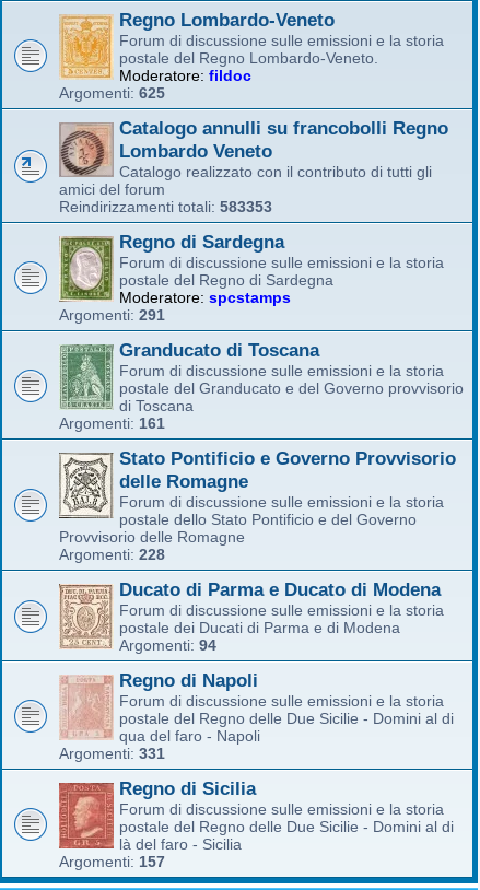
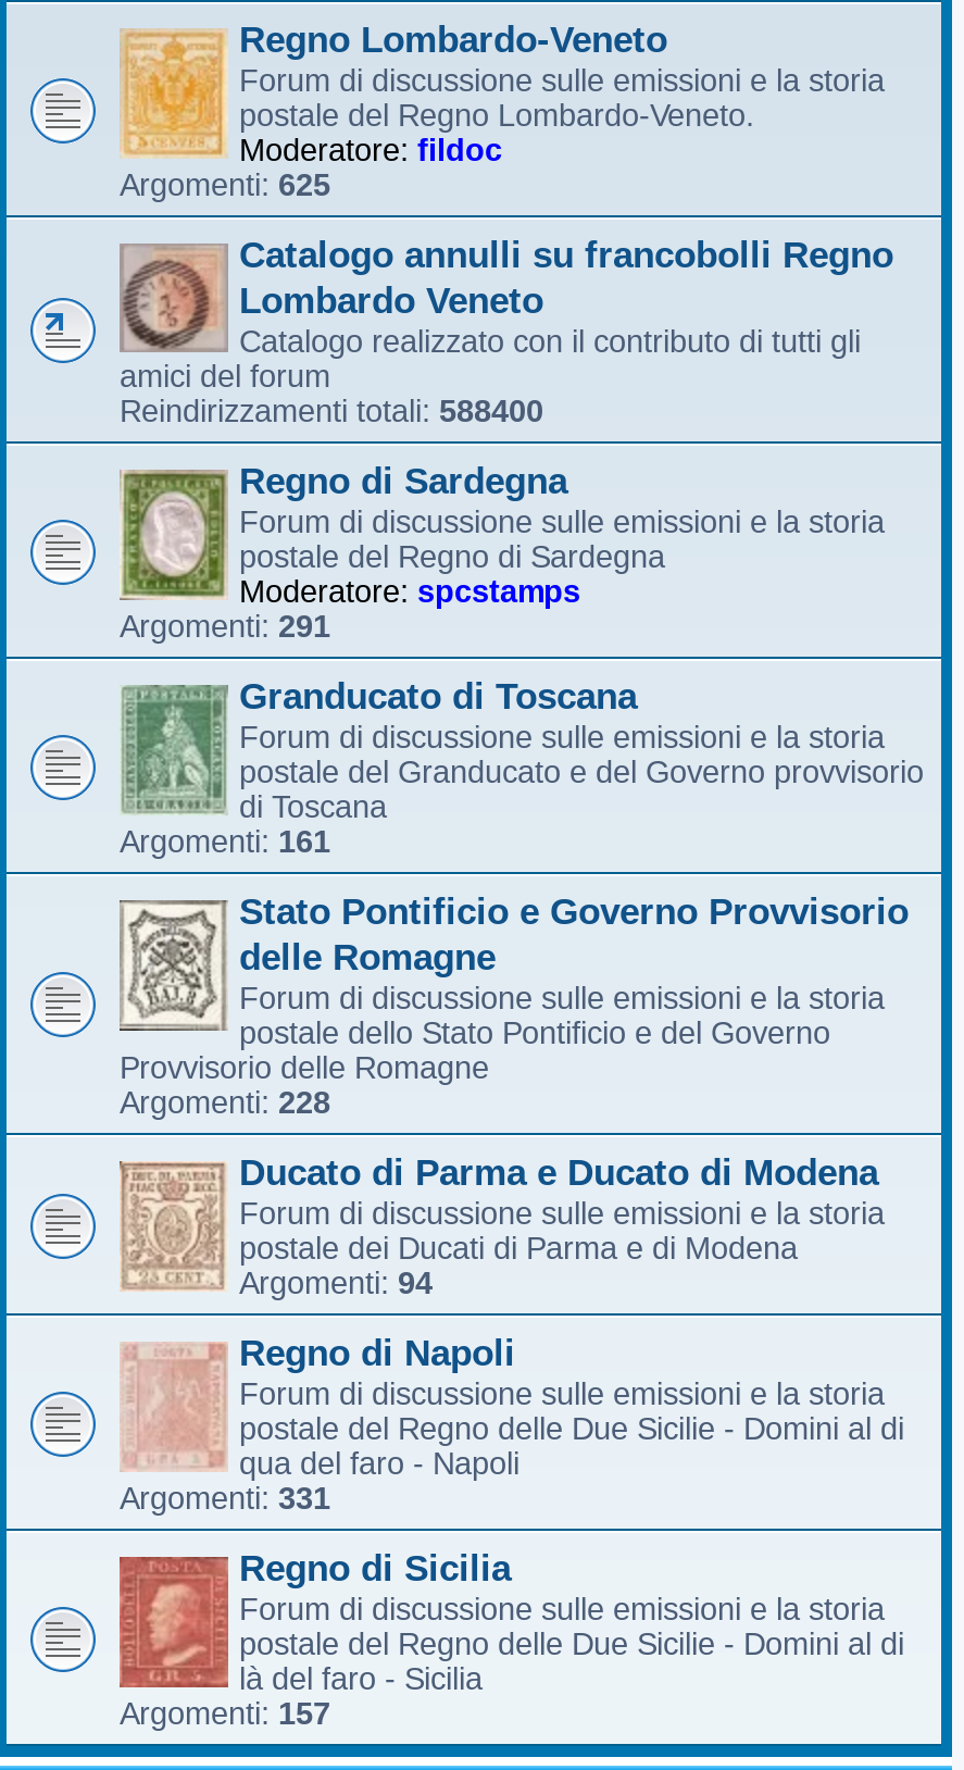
- Reindirizzamenti totali: 583353
+ Reindirizzamenti totali: 588400
